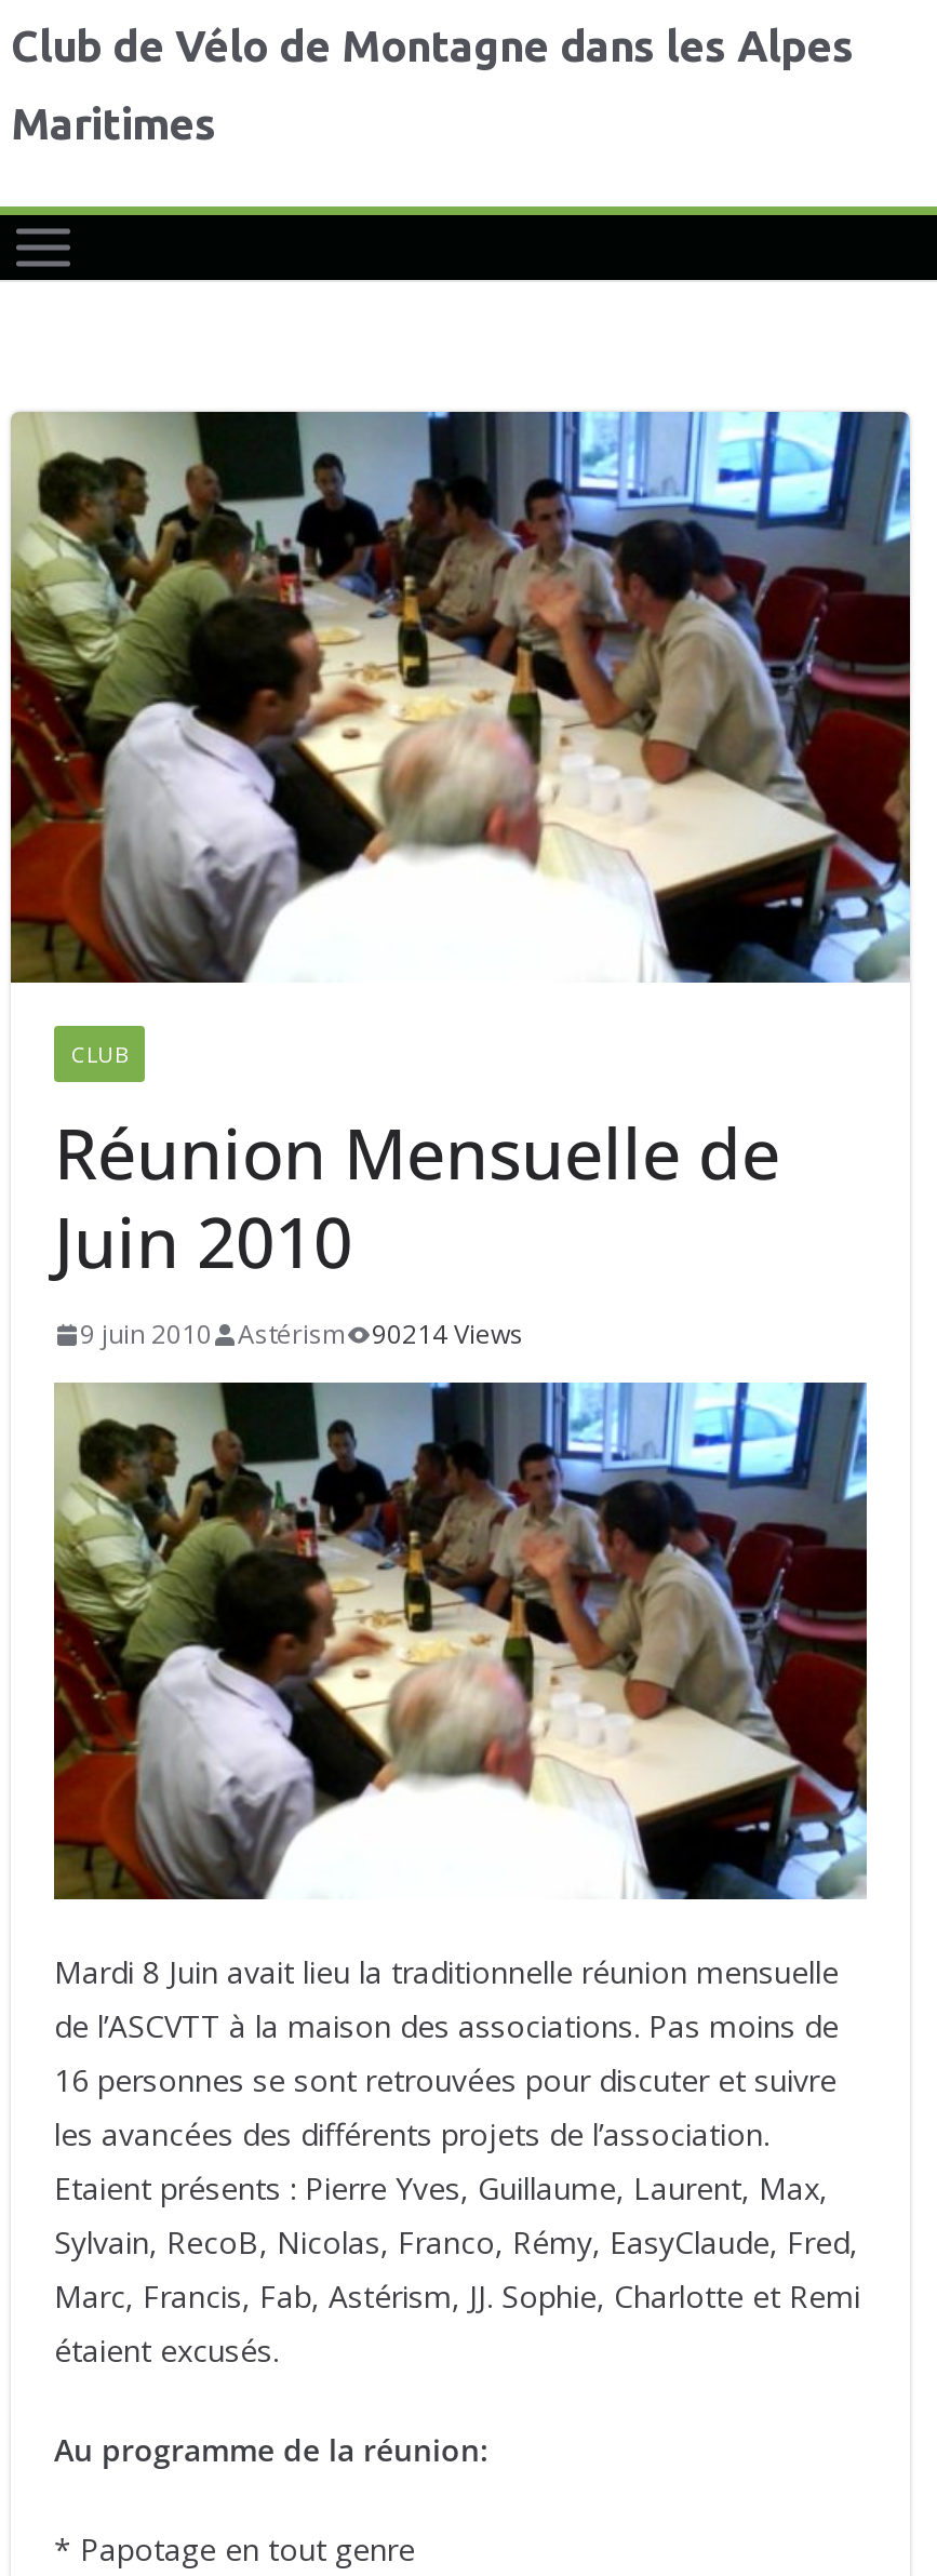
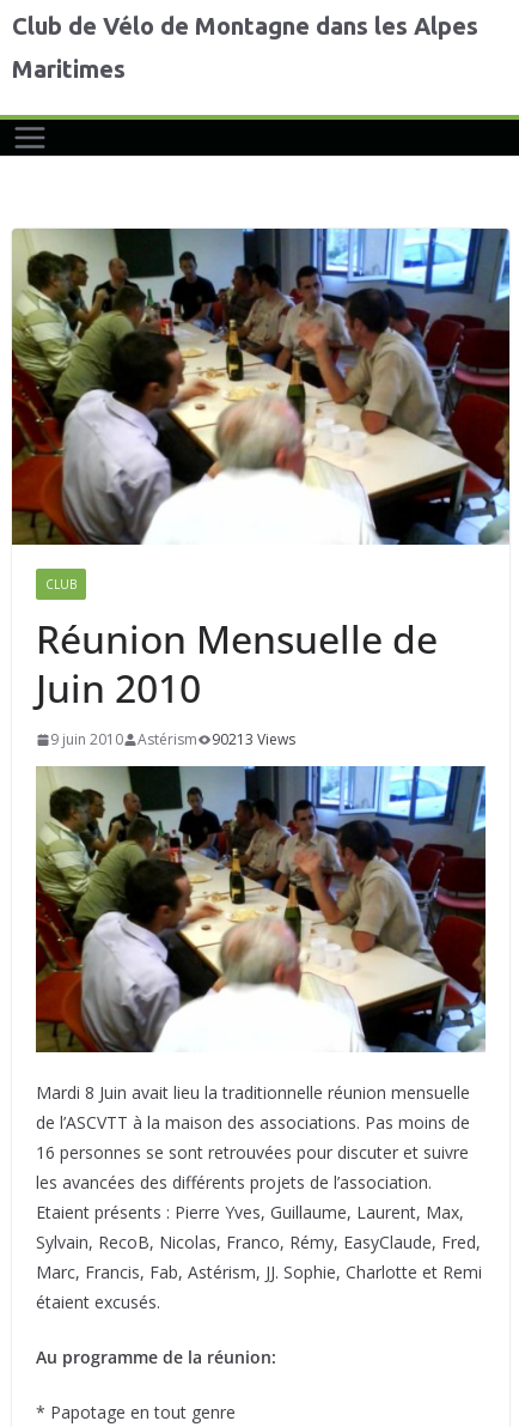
- 9 juin 2010 Astérism 90214 Views
+ 9 juin 2010 Astérism 90213 Views
